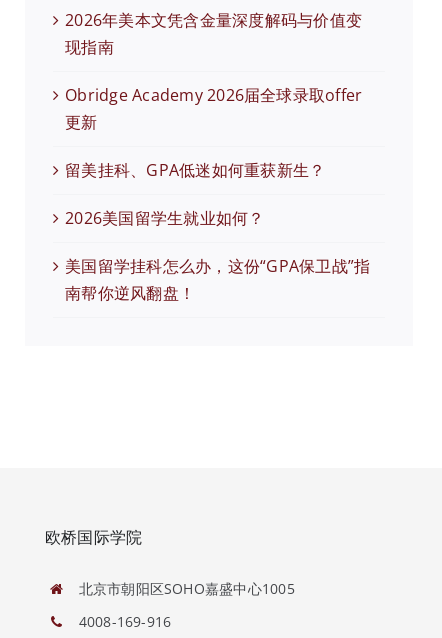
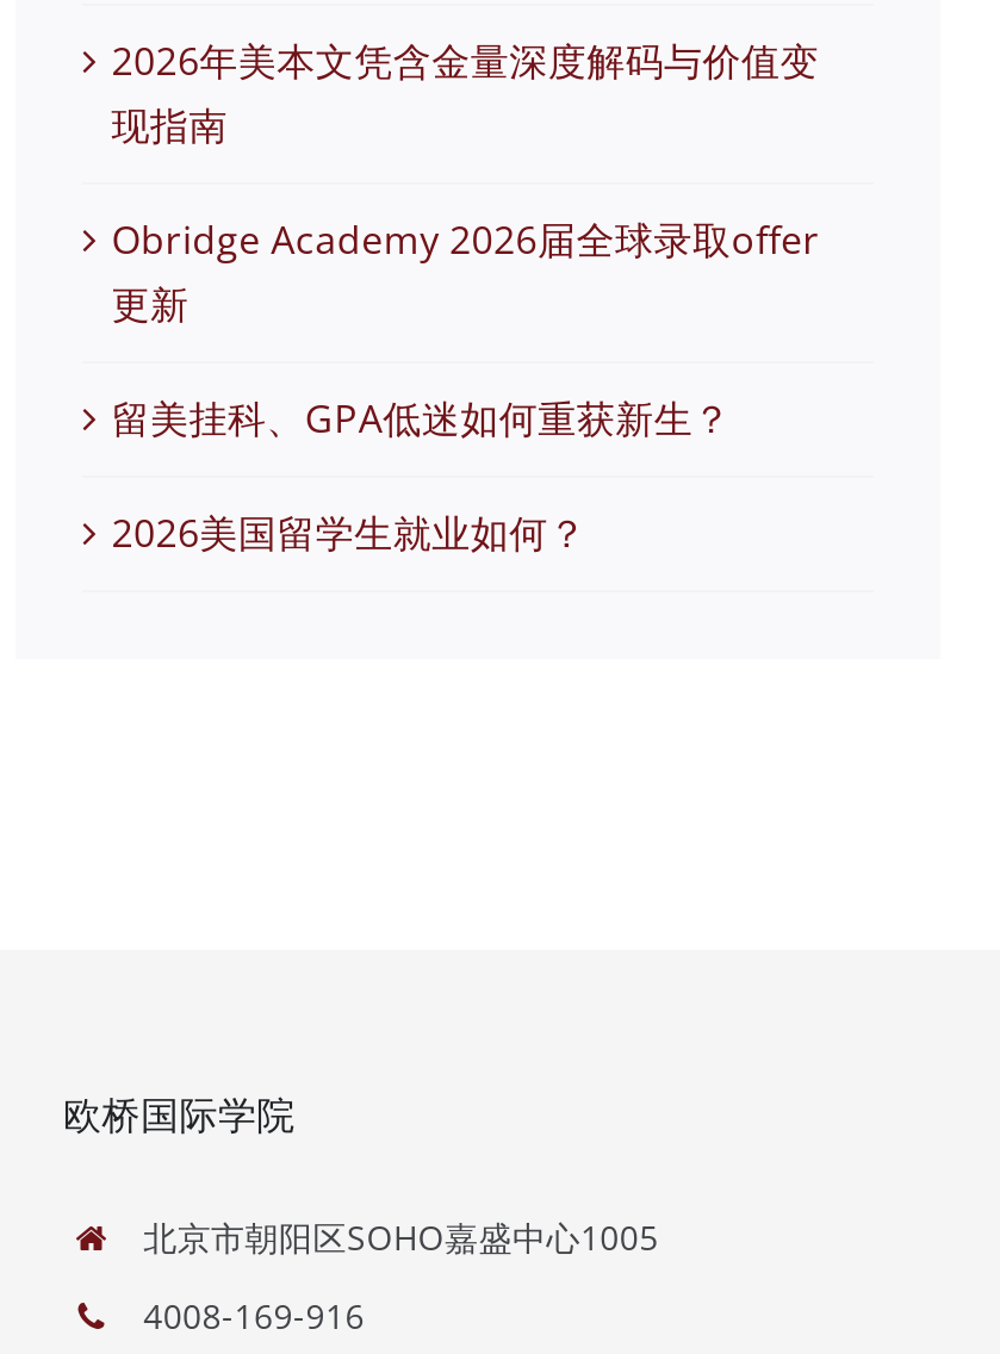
- 美国留学挂科怎么办，这份“GPA保卫战”指
- 南帮你逆风翻盘！
